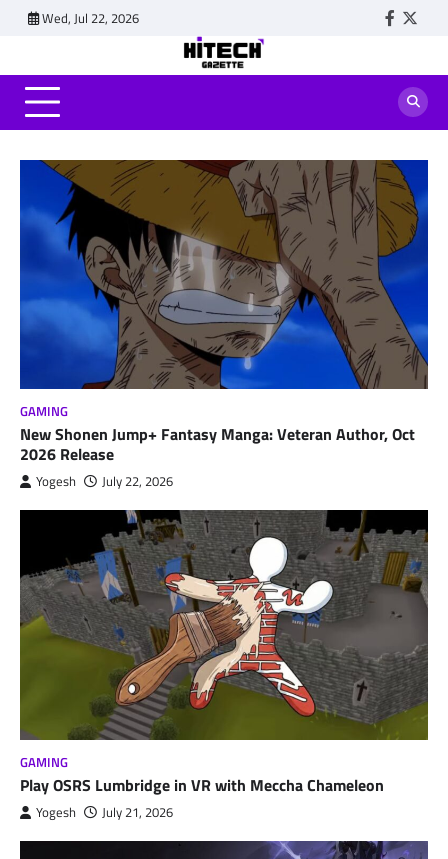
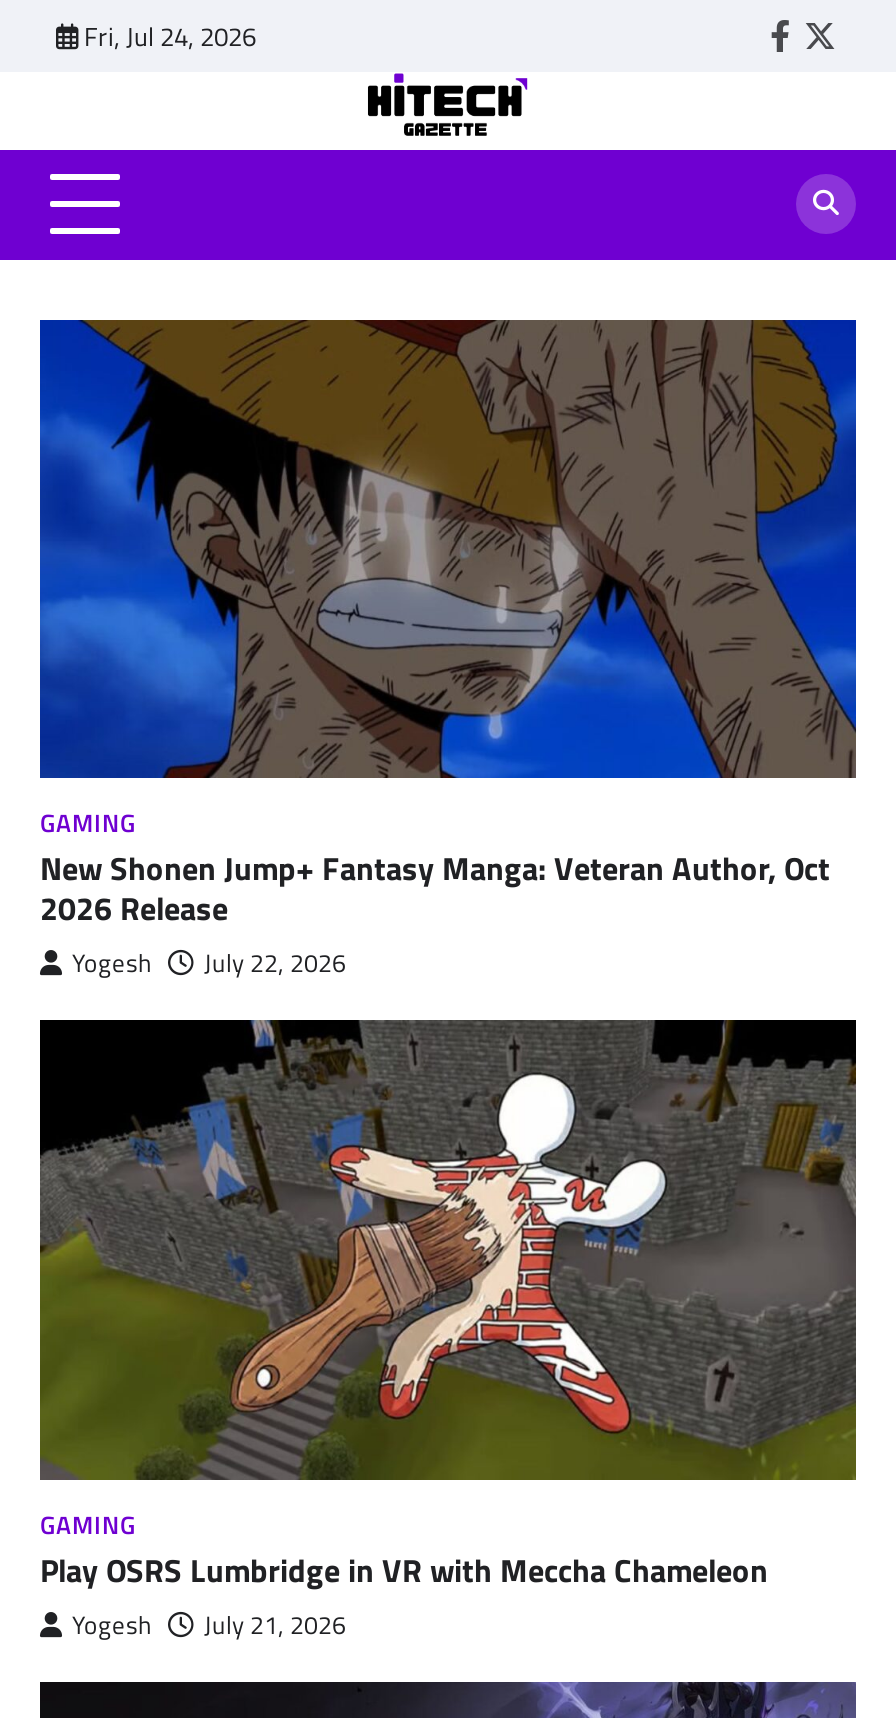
- Wed, Jul 22, 2026
+ Fri, Jul 24, 2026
